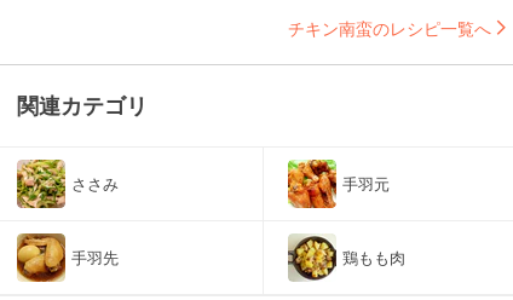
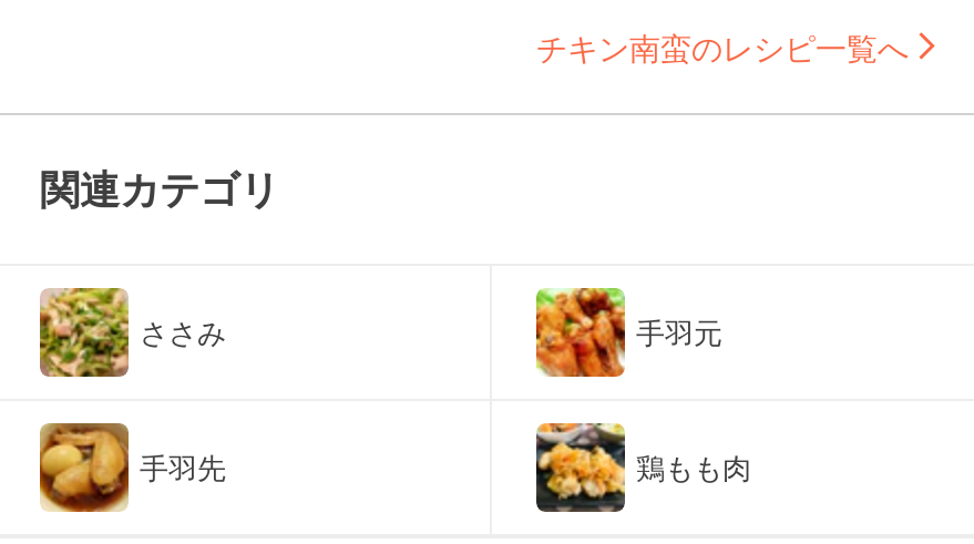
- [image]
+ [image]
